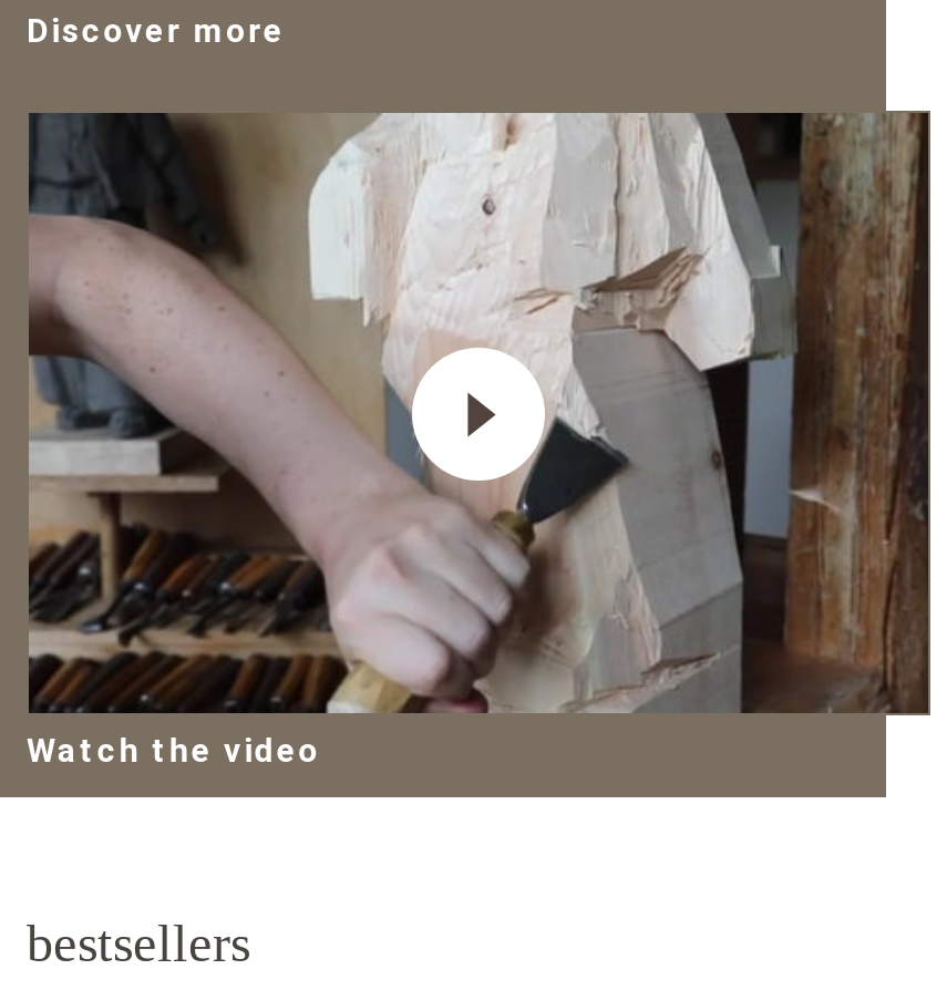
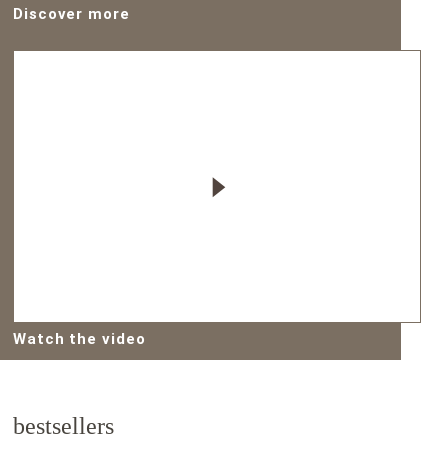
- [image]
